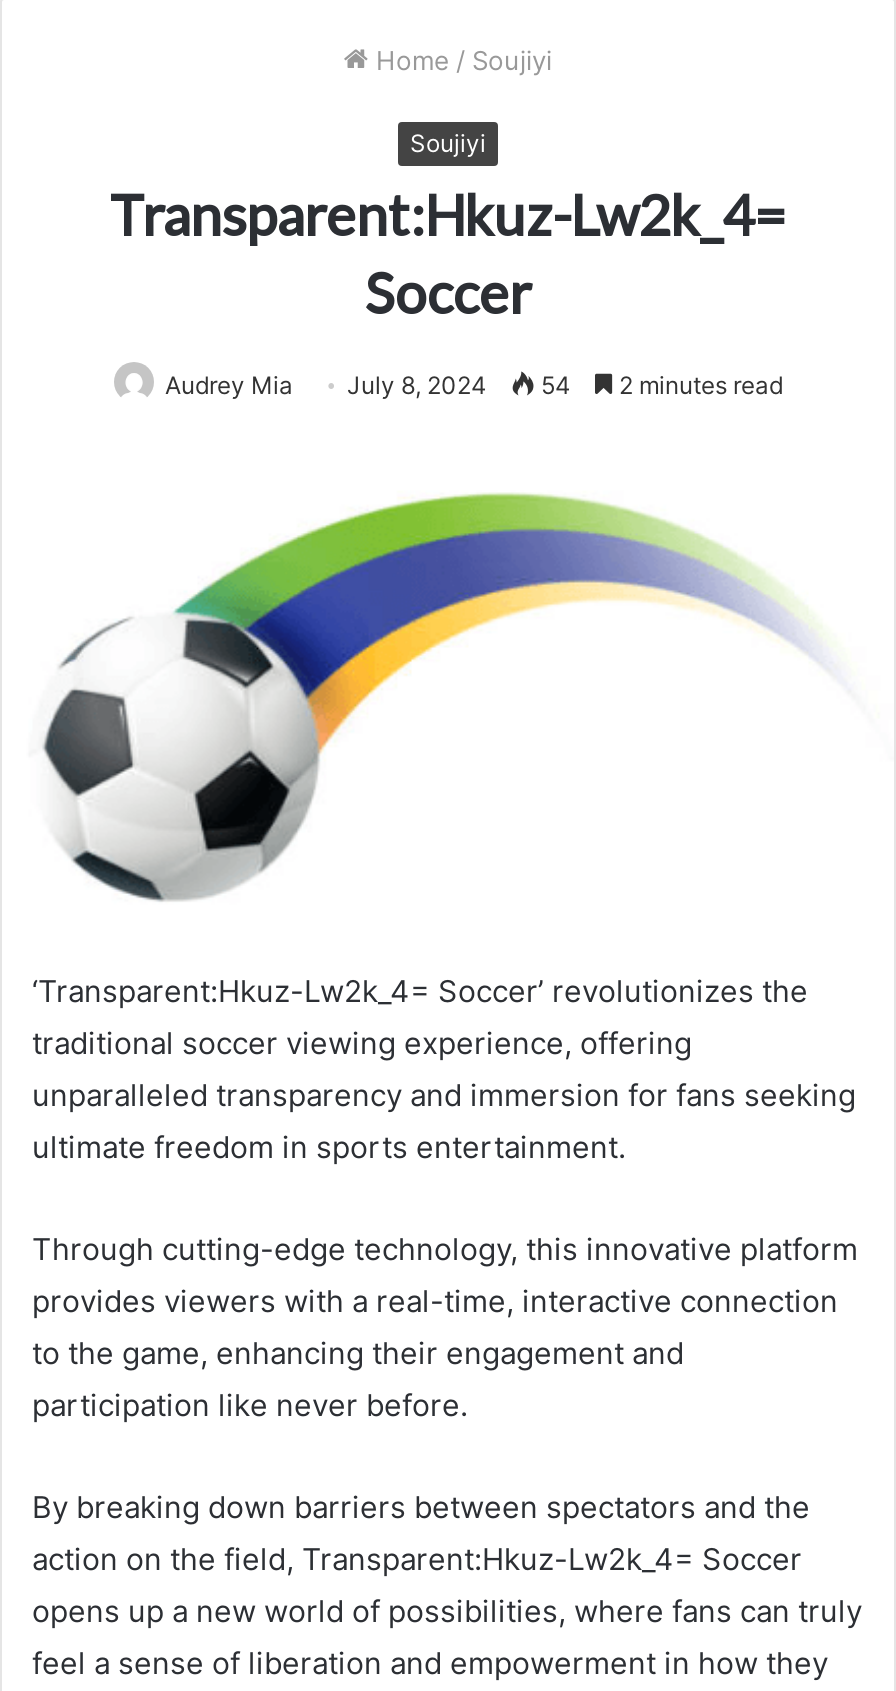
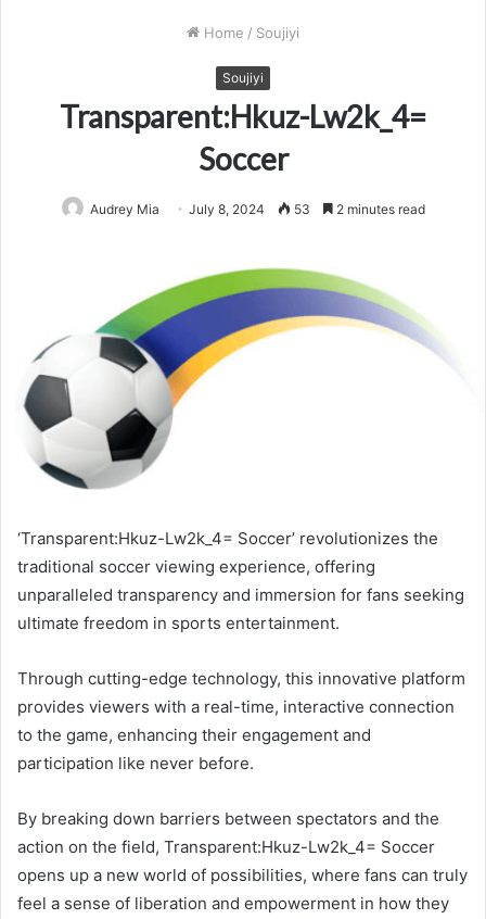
- Audrey Mia July 8, 2024 54 2 minutes read
+ Audrey Mia July 8, 2024 53 2 minutes read
